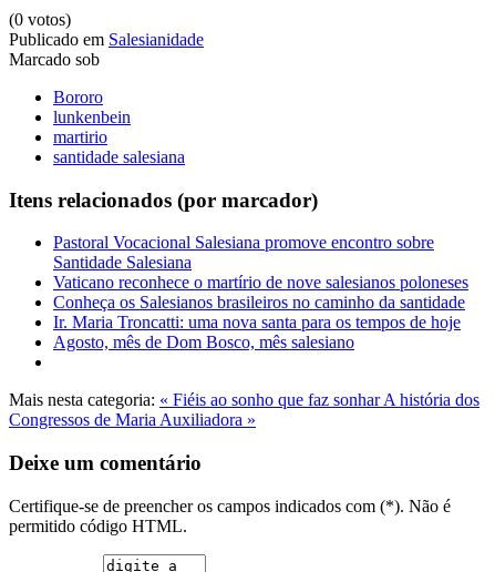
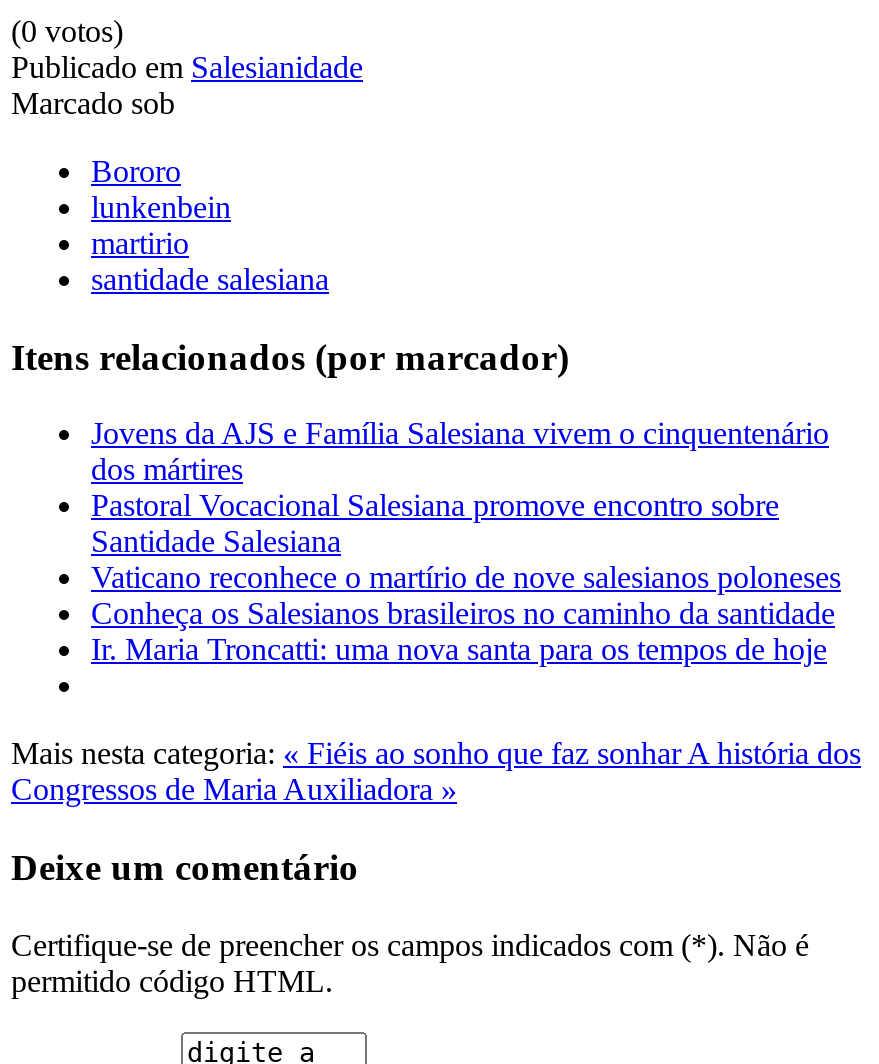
+ Jovens da AJS e Família Salesiana vivem o cinquentenário
+ dos mártires

moved down: Pastoral Vocacional Salesiana promove encontro sobre | Santidade Salesiana | Vaticano reconhece o martírio de nove salesianos poloneses | Conheça os Salesianos brasileiros no caminho da santidade | Ir. Maria Troncatti: uma nova santa para os tempos de hoje

- Agosto, mês de Dom Bosco, mês salesiano
